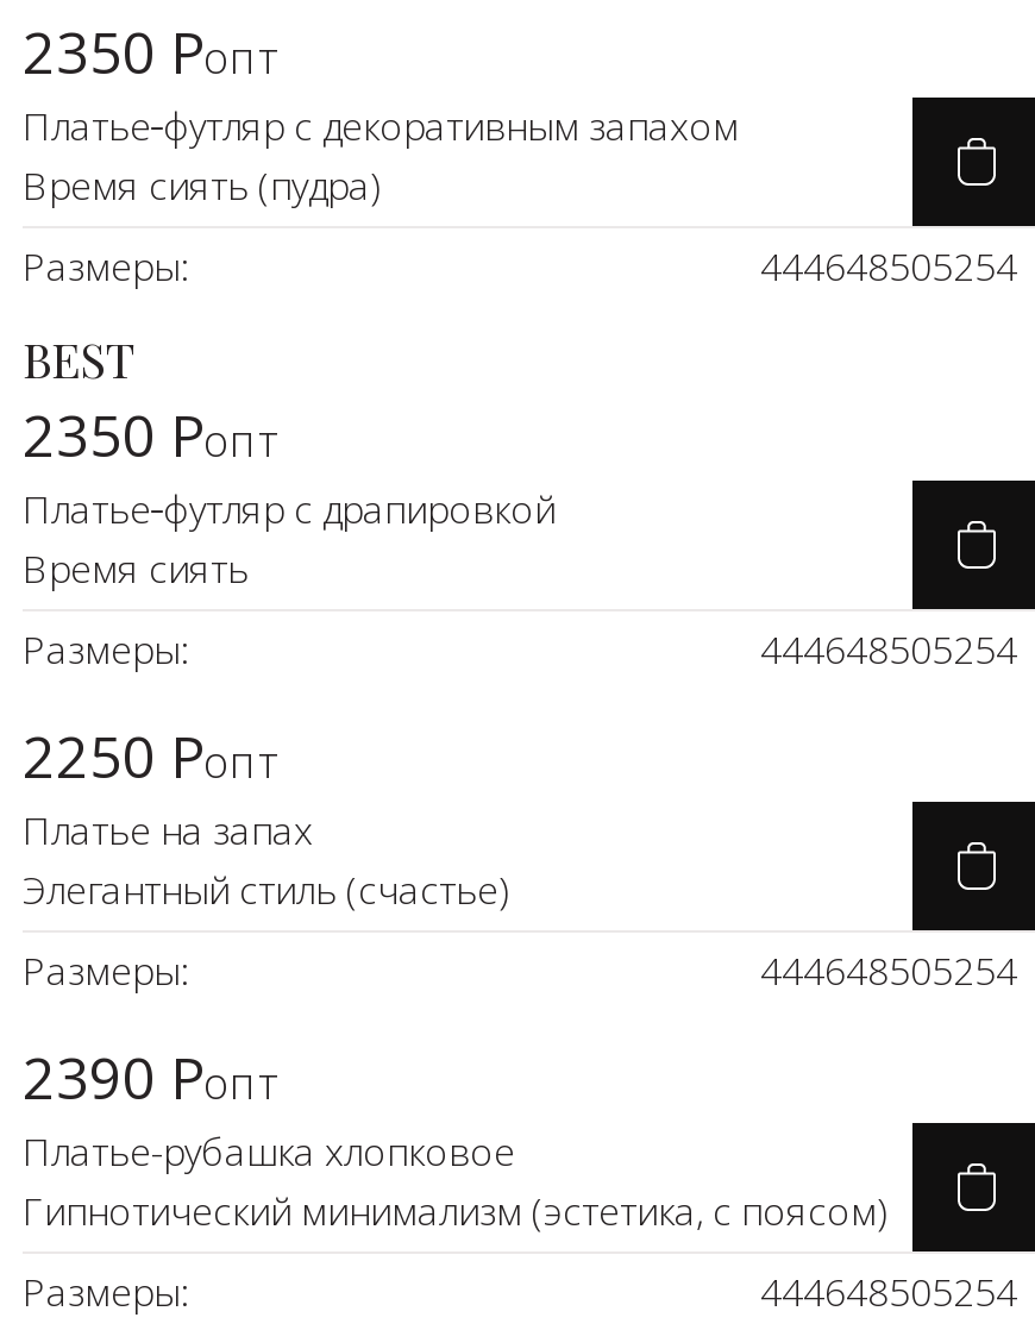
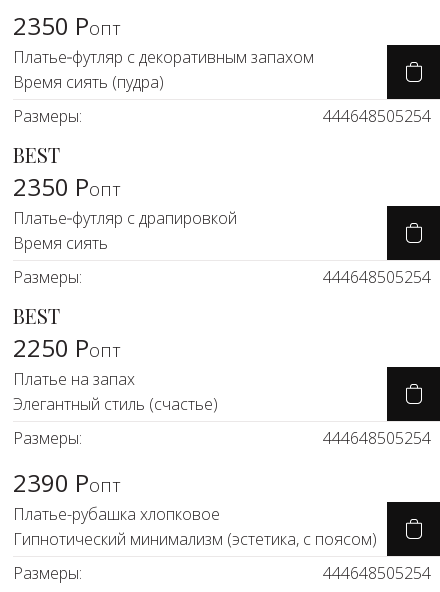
+ BEST
